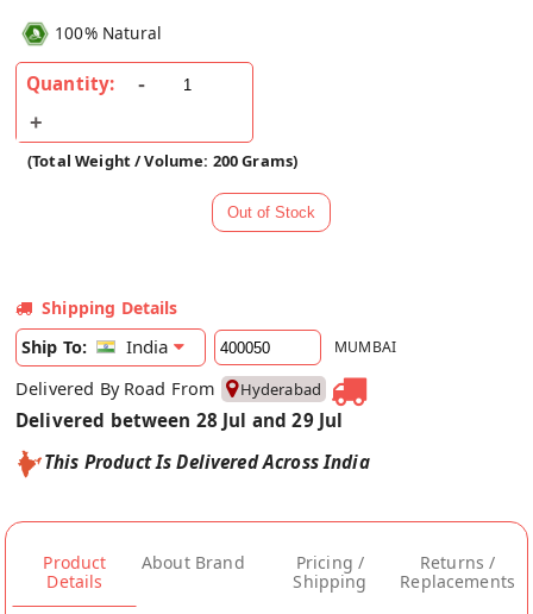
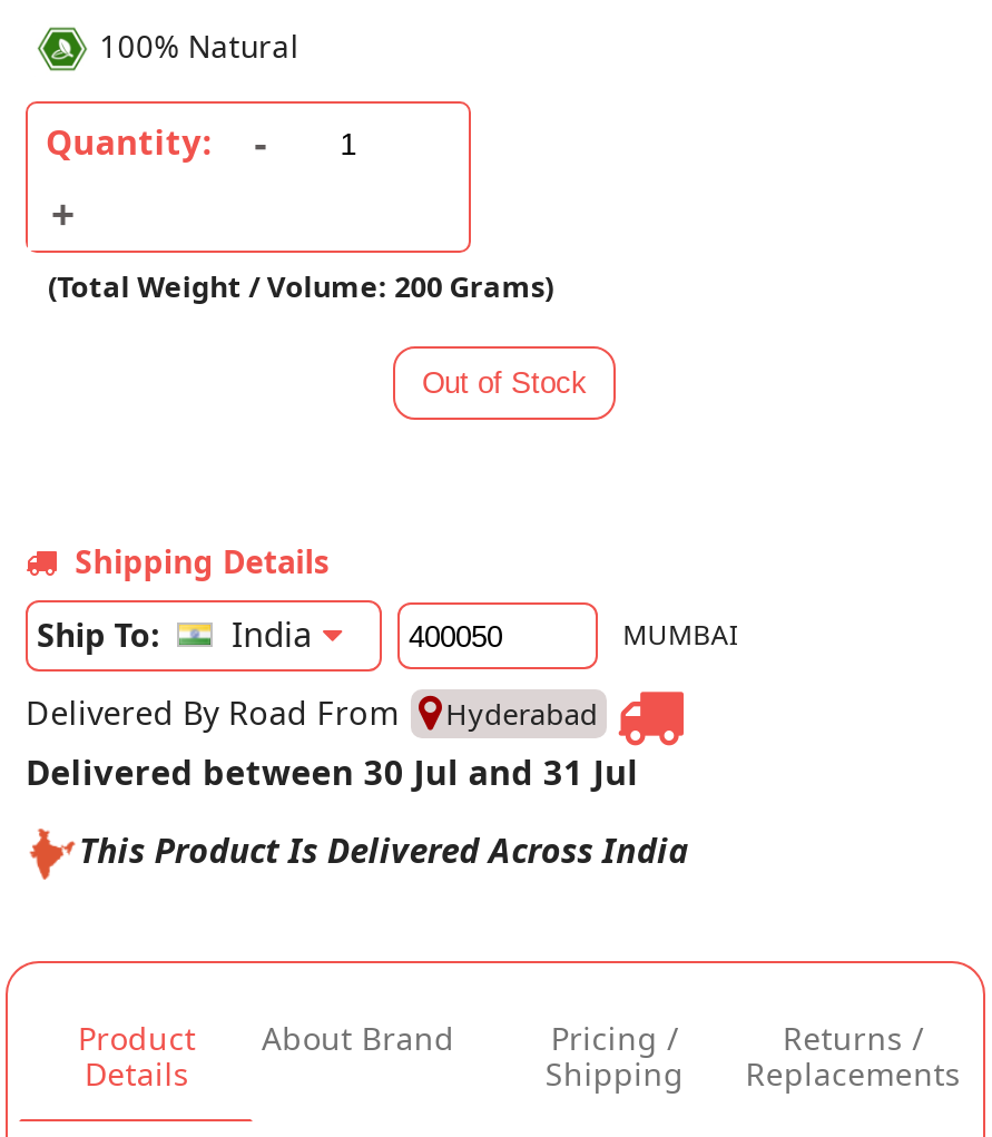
- Delivered between 28 Jul and 29 Jul
+ Delivered between 30 Jul and 31 Jul
